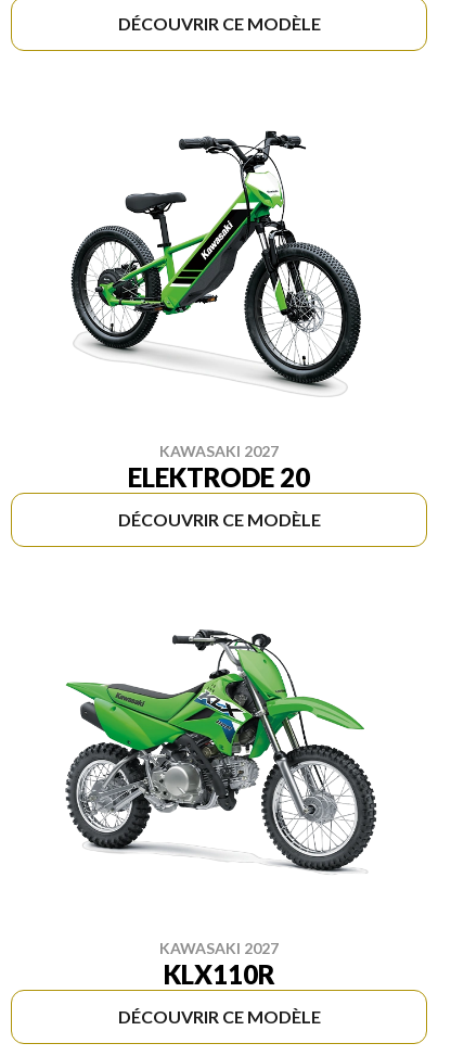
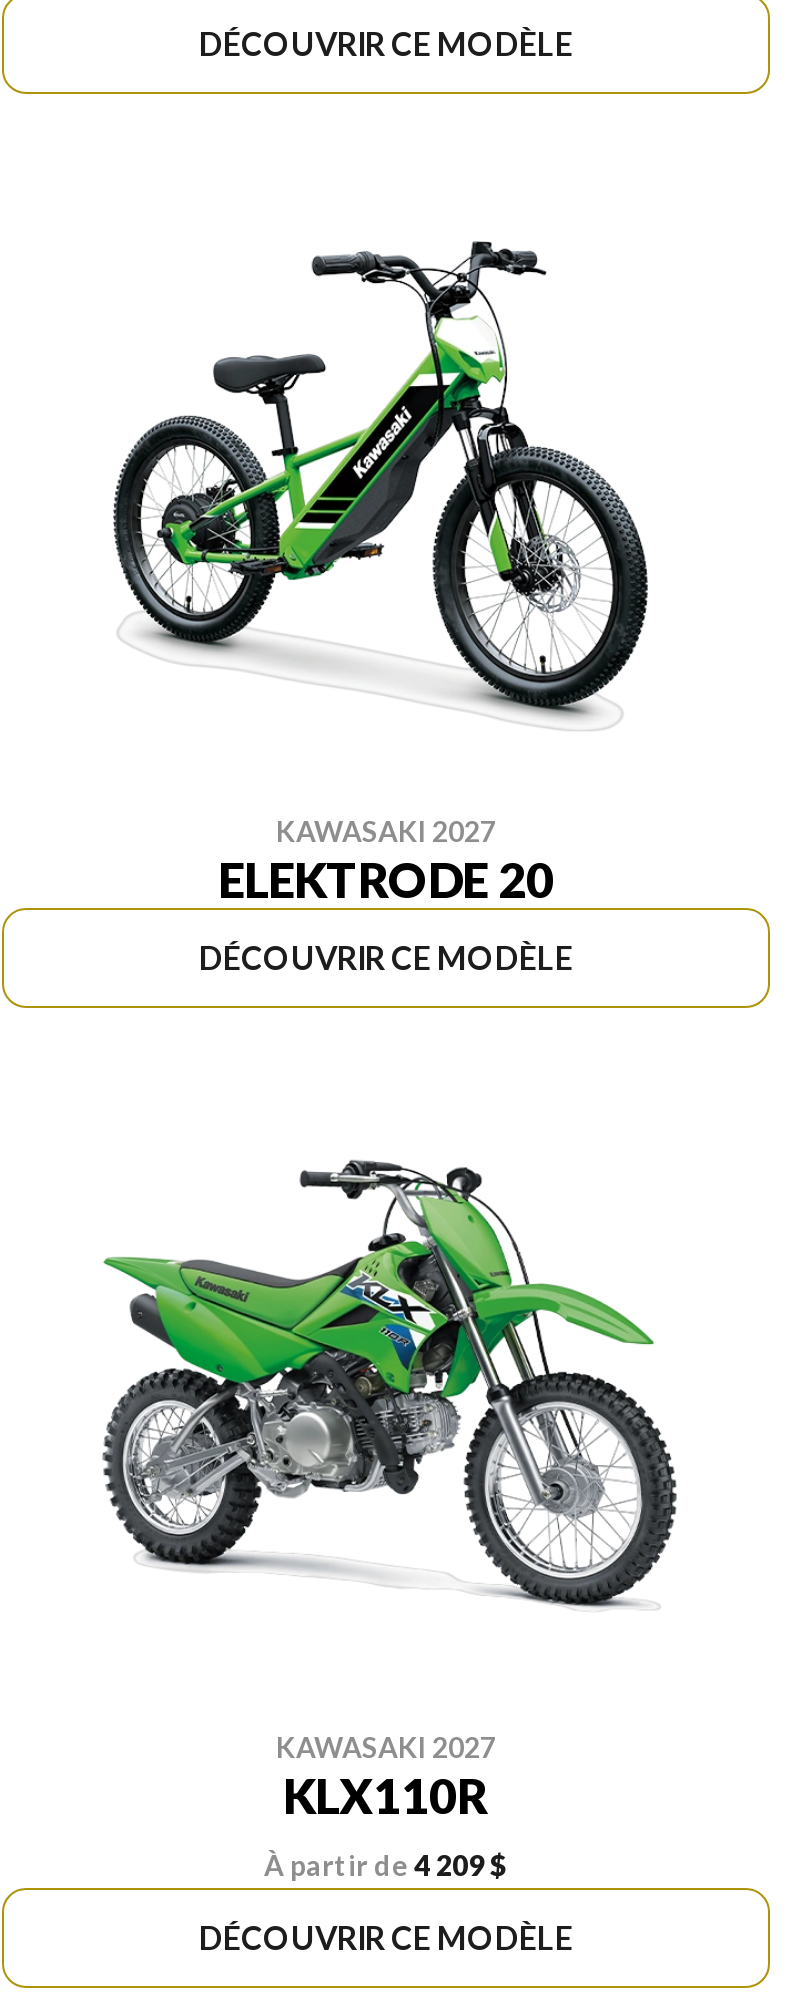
+ À partir de 4 209 $
